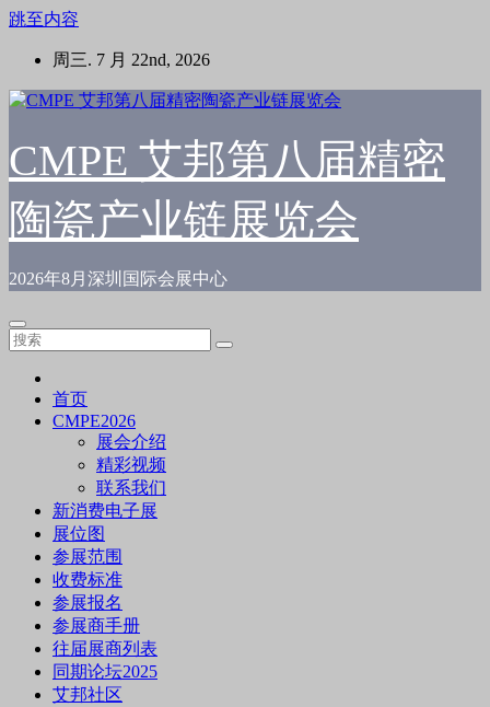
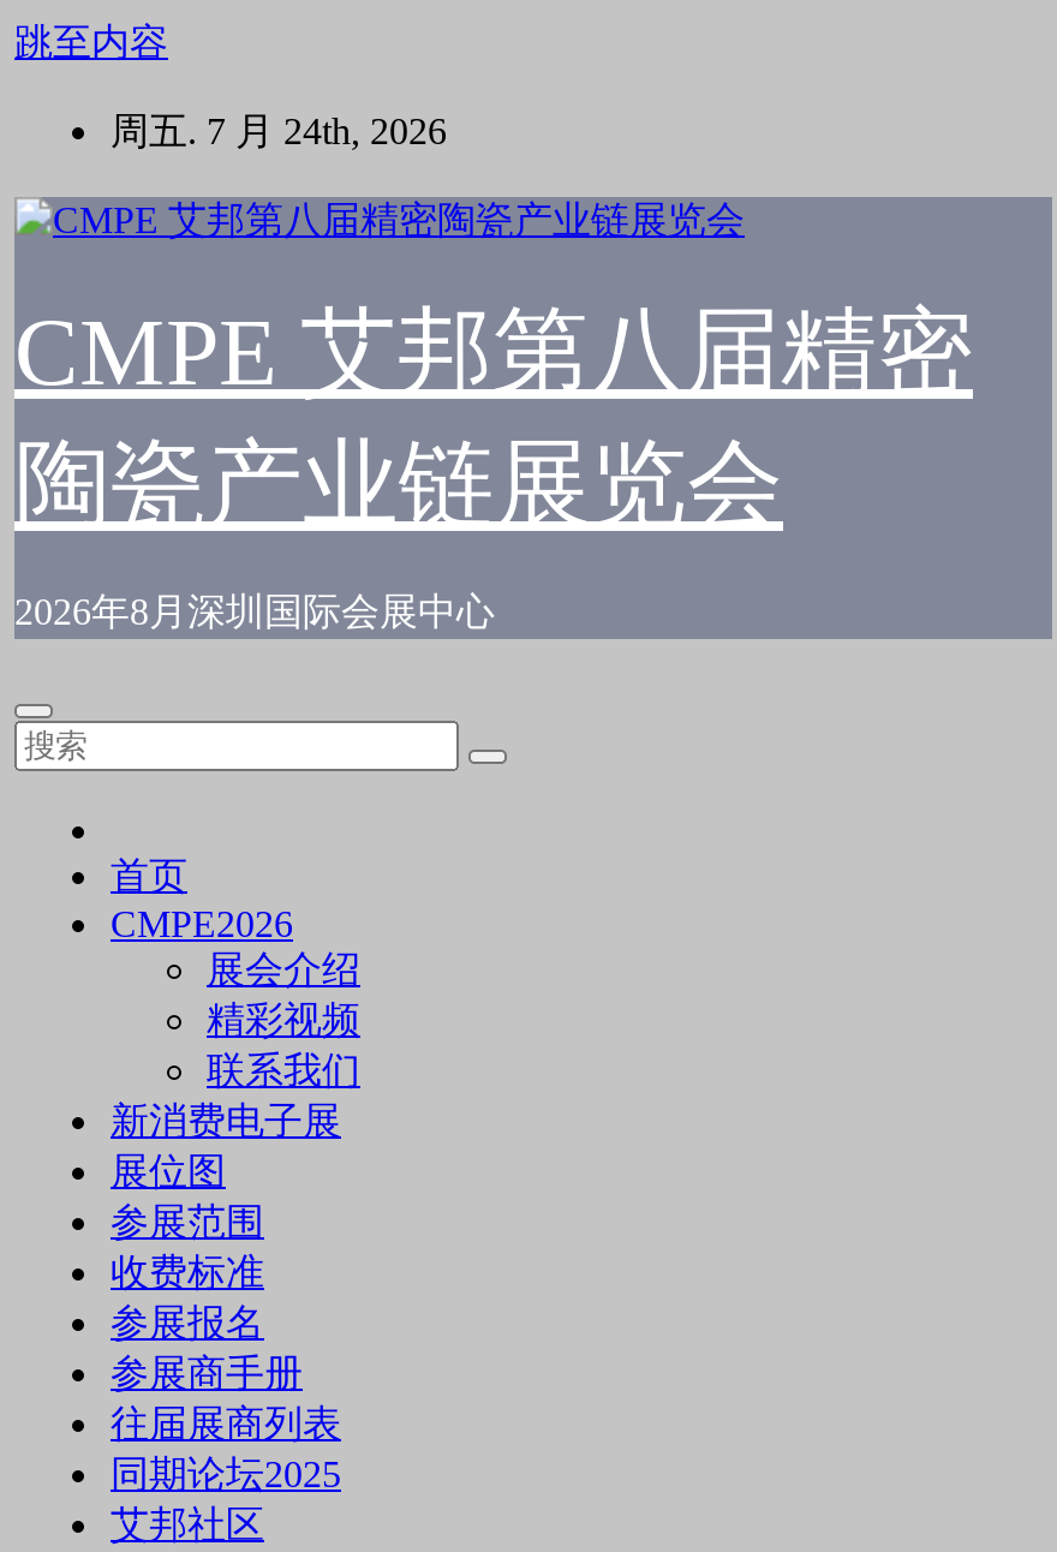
- 周三. 7 月 22nd, 2026
+ 周五. 7 月 24th, 2026
